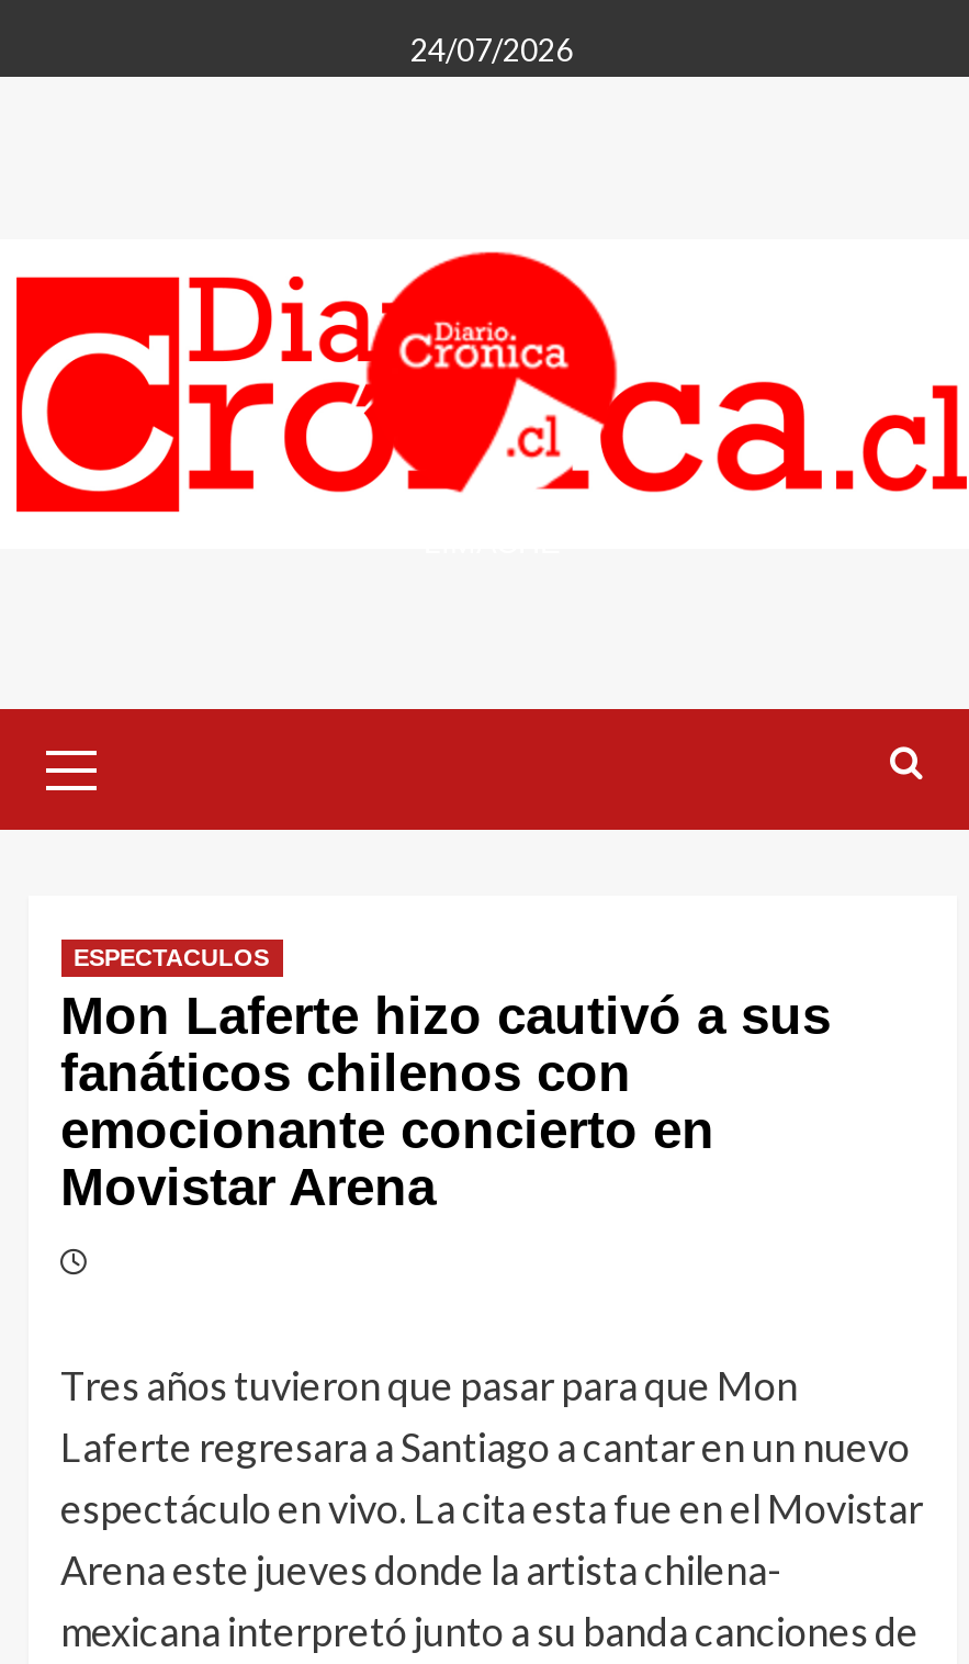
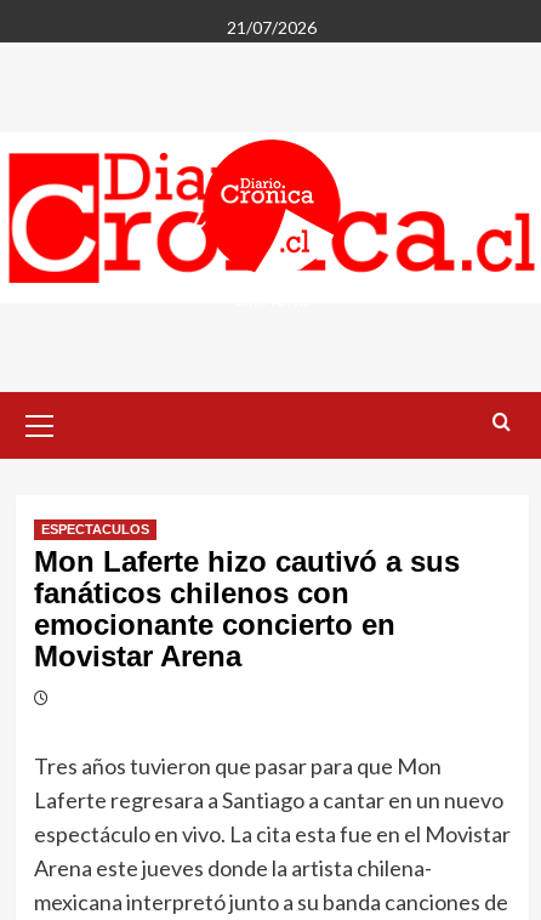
- 24/07/2026
+ 21/07/2026
